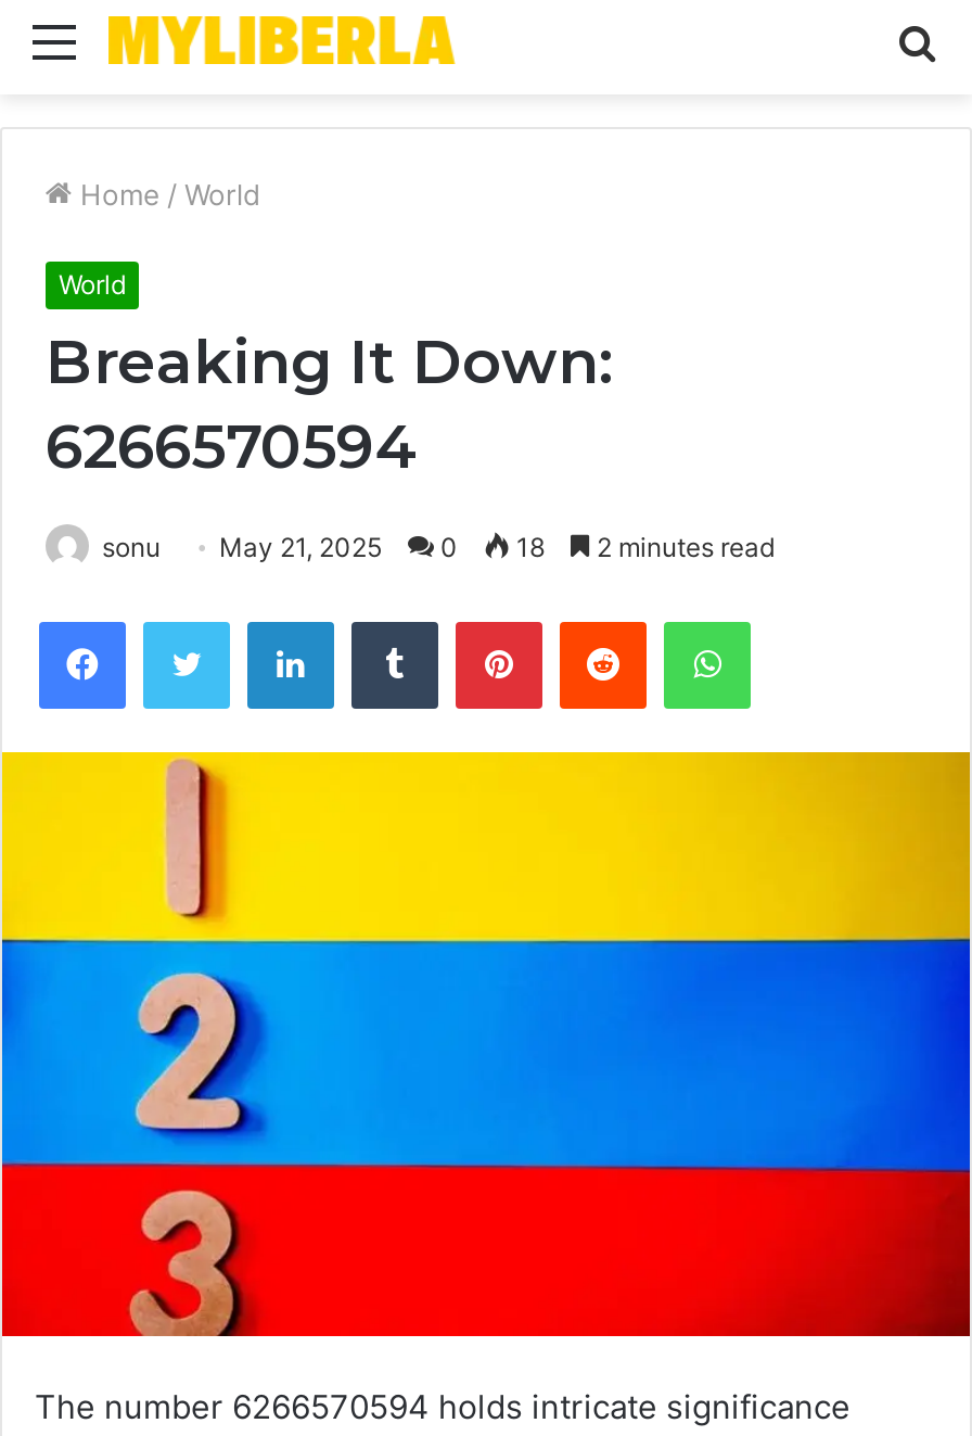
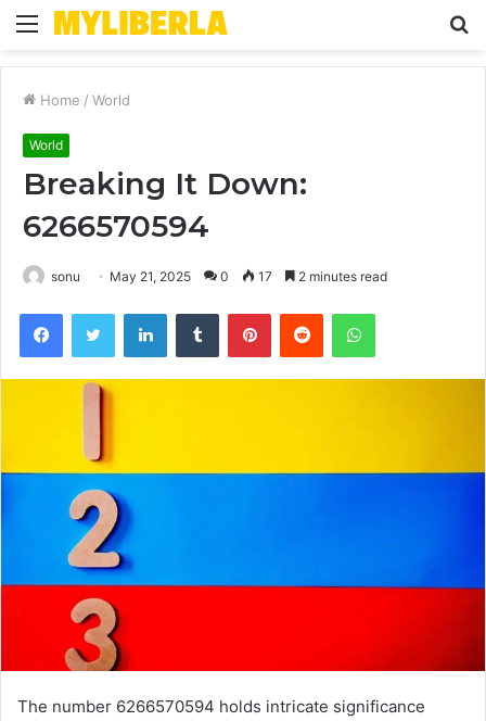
- sonu May 21, 2025 0 18 2 minutes read
+ sonu May 21, 2025 0 17 2 minutes read
